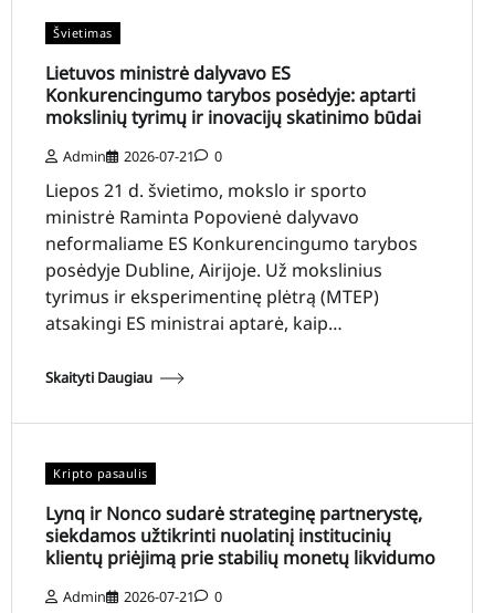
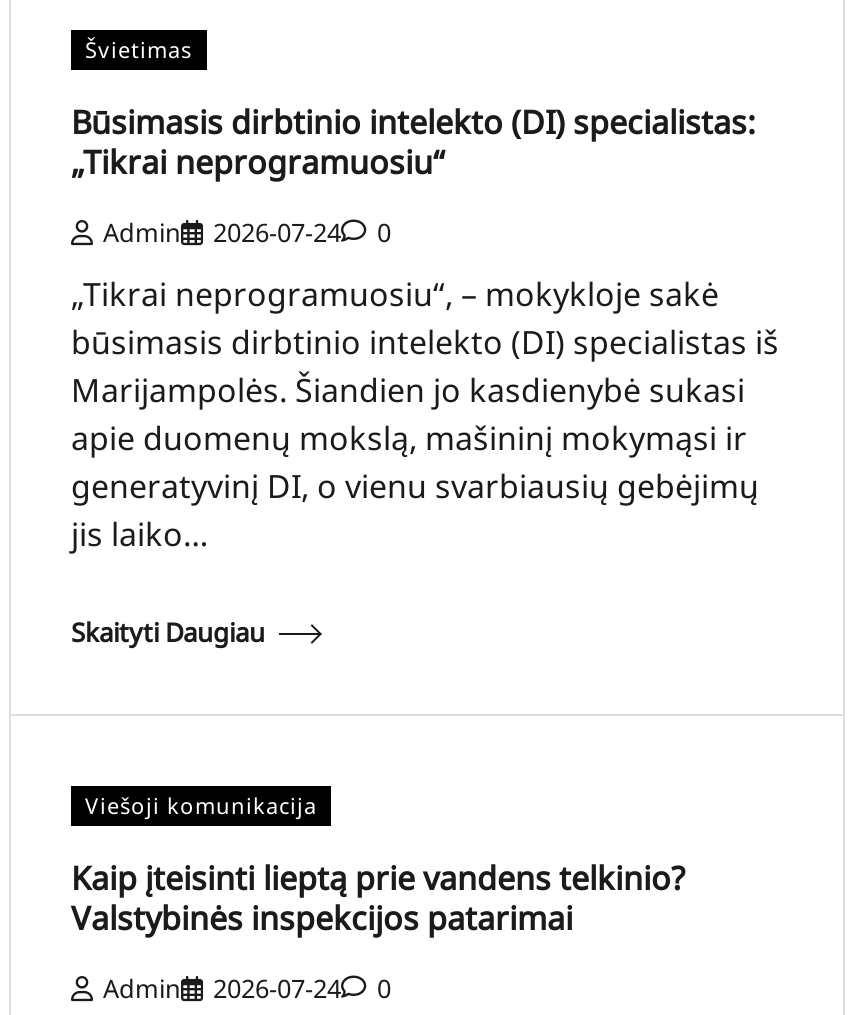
- Lietuvos ministrė dalyvavo ES
- Konkurencingumo tarybos posėdyje: aptarti
- mokslinių tyrimų ir inovacijų skatinimo būdai
+ Būsimasis dirbtinio intelekto (DI) specialistas:
+ „Tikrai neprogramuosiu“

- Admin 2026-07-21 0
+ Admin 2026-07-24 0

- Liepos 21 d. švietimo, mokslo ir sporto
- ministrė Raminta Popovienė dalyvavo
- neformaliame ES Konkurencingumo tarybos
- posėdyje Dubline, Airijoje. Už mokslinius
- tyrimus ir eksperimentinę plėtrą (MTEP)
- atsakingi ES ministrai aptarė, kaip…
+ „Tikrai neprogramuosiu“, – mokykloje sakė
+ būsimasis dirbtinio intelekto (DI) specialistas iš
+ Marijampolės. Šiandien jo kasdienybė sukasi
+ apie duomenų mokslą, mašininį mokymąsi ir
+ generatyvinį DI, o vienu svarbiausių gebėjimų
+ jis laiko…

- Kripto pasaulis
+ Viešoji komunikacija

- Lynq ir Nonco sudarė strateginę partnerystę,
- siekdamos užtikrinti nuolatinį institucinių
- klientų priėjimą prie stabilių monetų likvidumo
+ Kaip įteisinti lieptą prie vandens telkinio?
+ Valstybinės inspekcijos patarimai

- Admin 2026-07-21 0
+ Admin 2026-07-24 0
